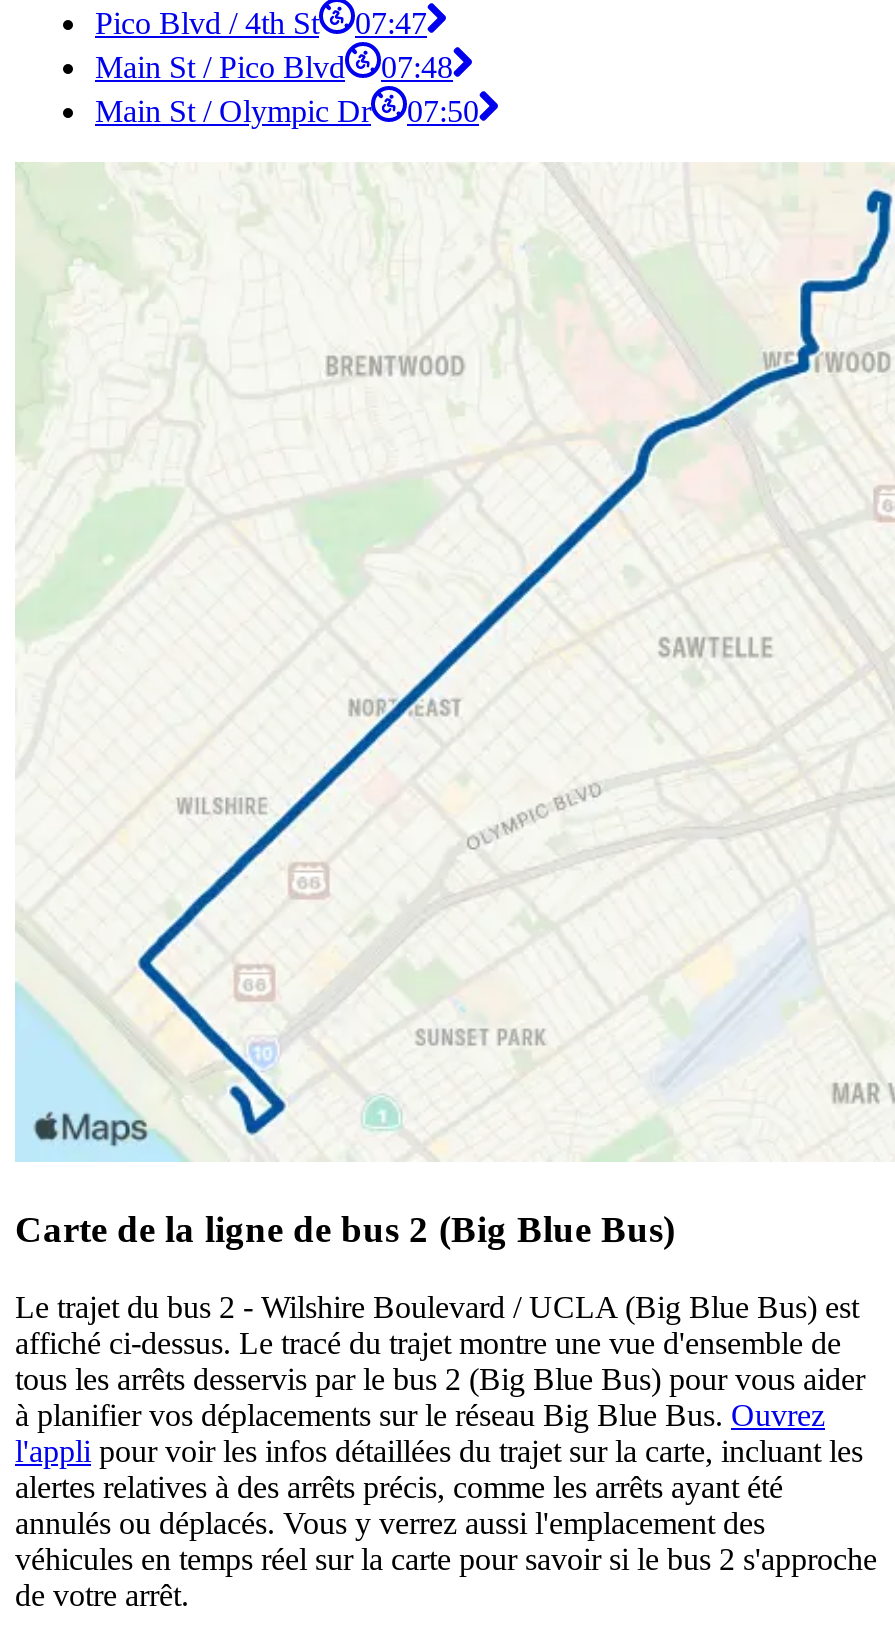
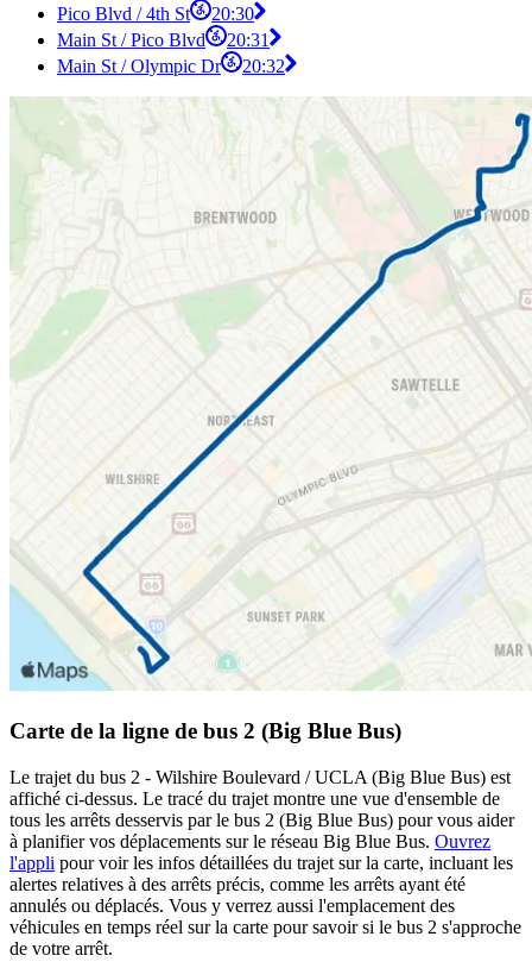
- Pico Blvd / 4th St 07:47
+ Pico Blvd / 4th St 20:30

- Main St / Pico Blvd 07:48
+ Main St / Pico Blvd 20:31

- Main St / Olympic Dr 07:50
+ Main St / Olympic Dr 20:32
